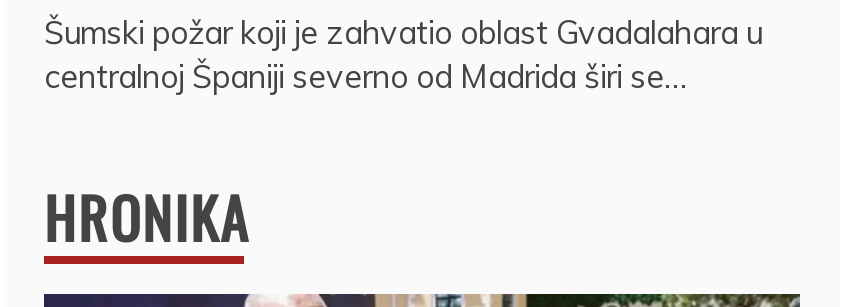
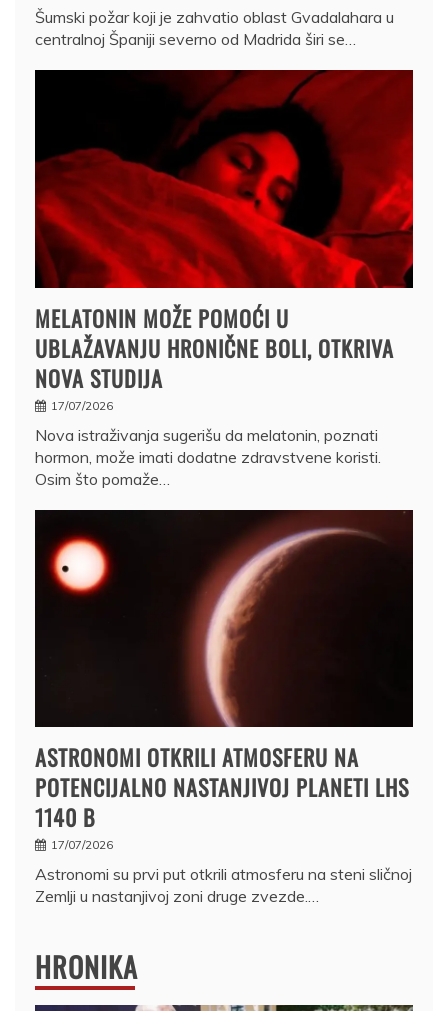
+ [image]
+ MELATONIN MOŽE POMOĆI U
+ UBLAŽAVANJU HRONIČNE BOLI, OTKRIVA
+ NOVA STUDIJA
+ 17/07/2026
+ Nova istraživanja sugerišu da melatonin, poznati
+ hormon, može imati dodatne zdravstvene koristi.
+ Osim što pomaže…

+ [image]
+ ASTRONOMI OTKRILI ATMOSFERU NA
+ POTENCIJALNO NASTANJIVOJ PLANETI LHS
+ 1140 B
+ 17/07/2026
+ Astronomi su prvi put otkrili atmosferu na steni sličnoj
+ Zemlji u nastanjivoj zoni druge zvezde.…
